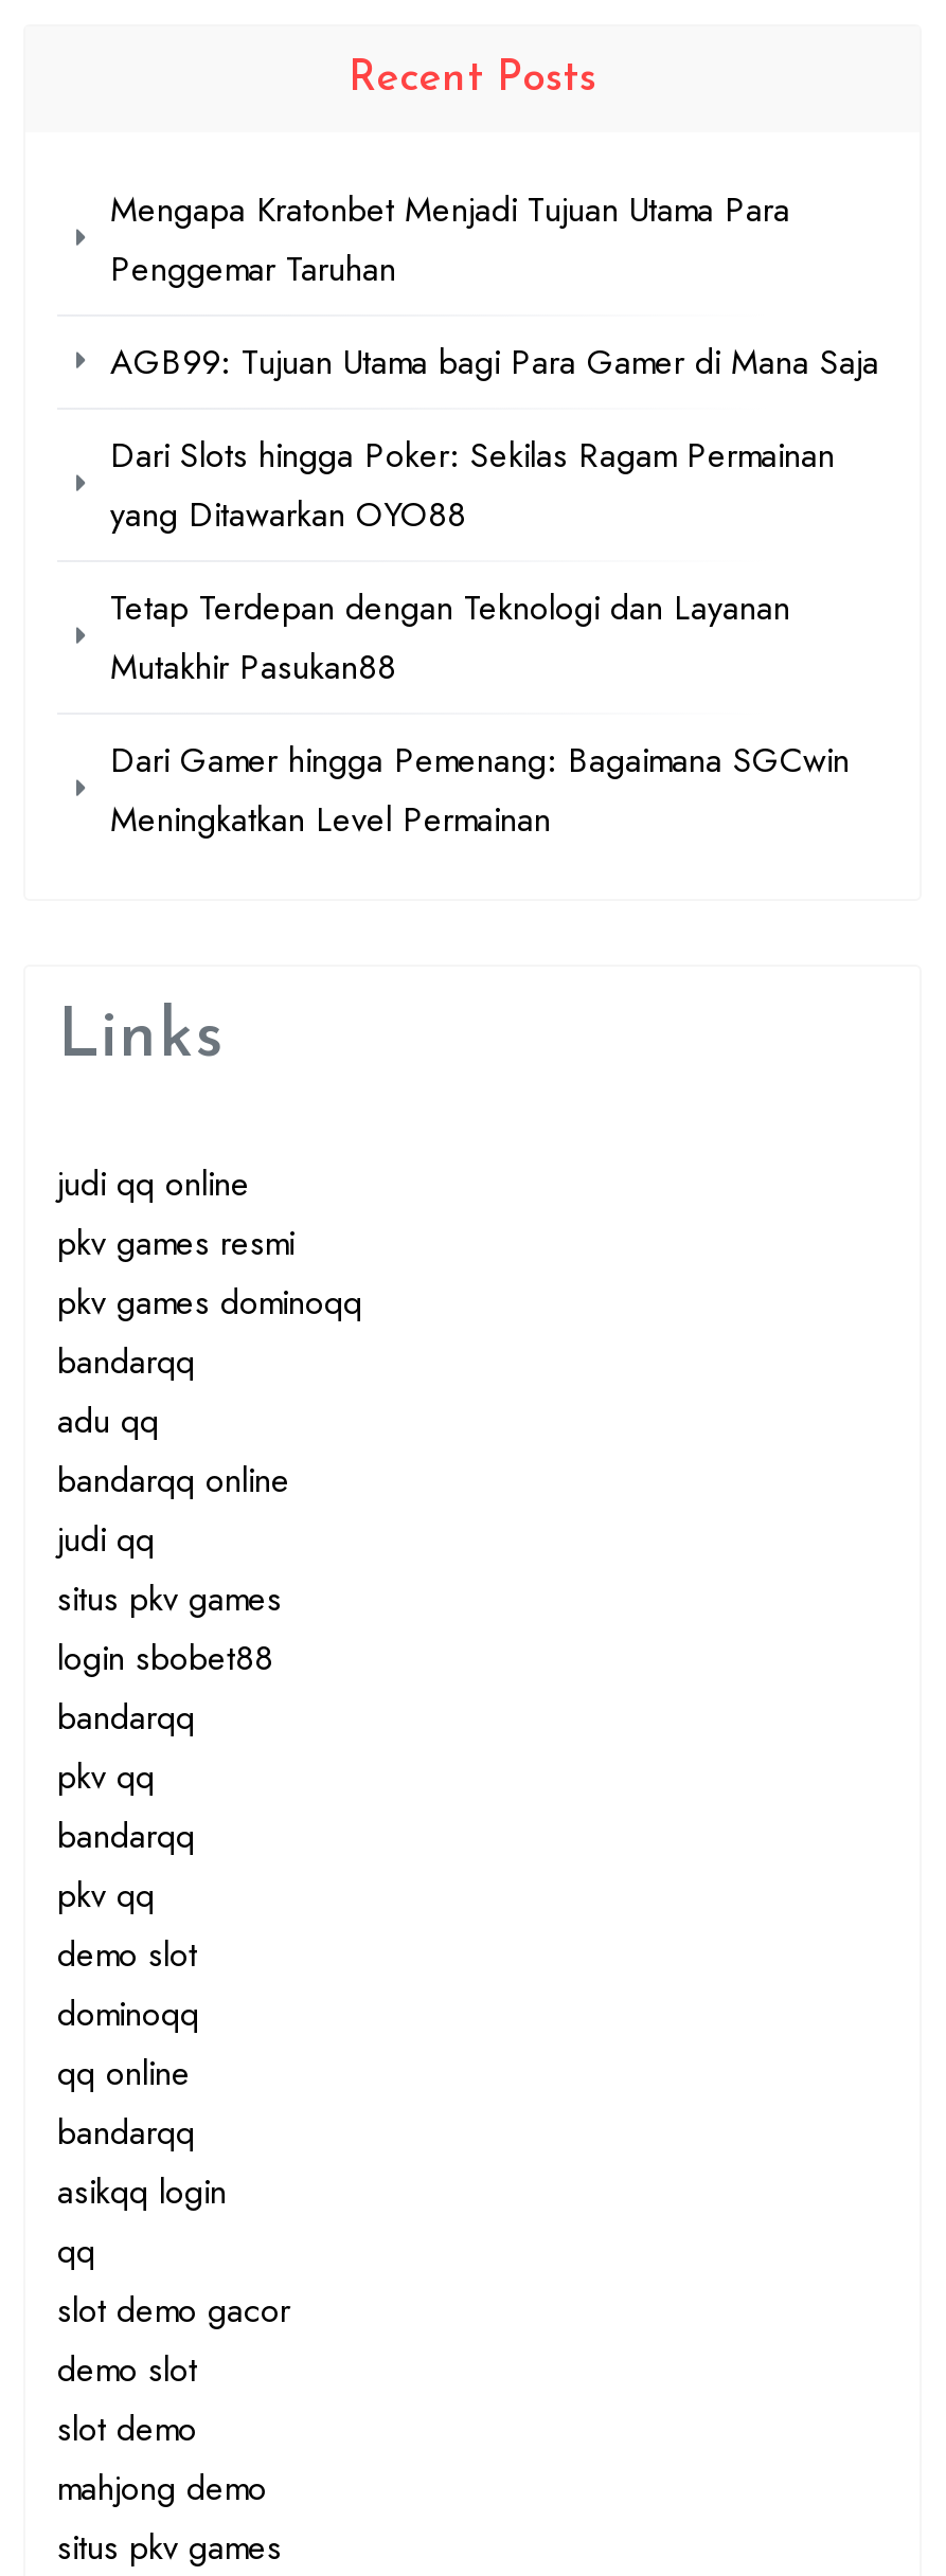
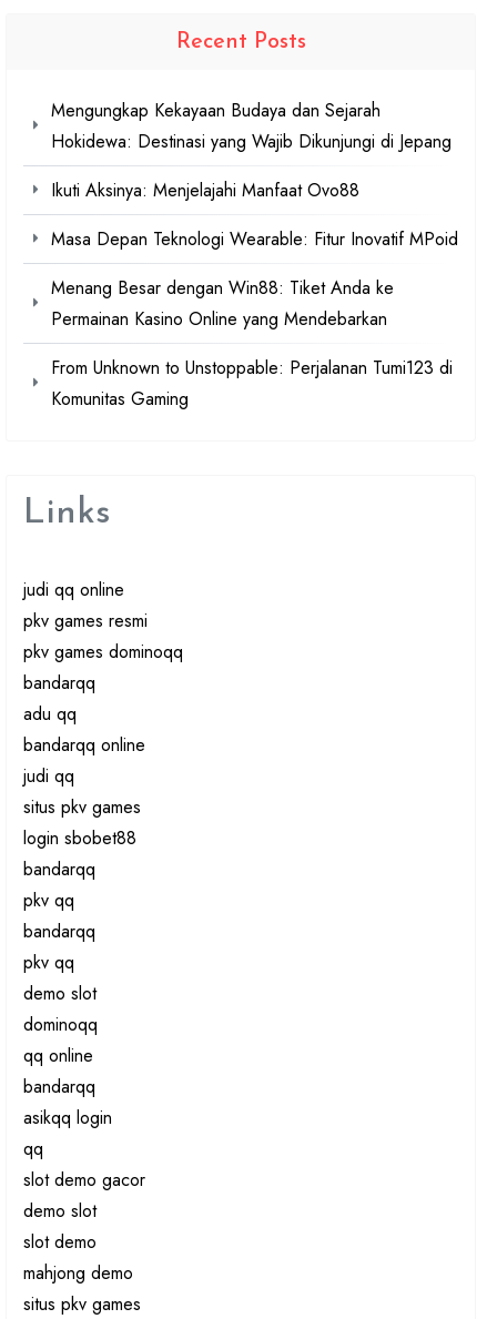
- Mengapa Kratonbet Menjadi Tujuan Utama Para
- Penggemar Taruhan
+ Mengungkap Kekayaan Budaya dan Sejarah
+ Hokidewa: Destinasi yang Wajib Dikunjungi di Jepang

- AGB99: Tujuan Utama bagi Para Gamer di Mana Saja
+ Ikuti Aksinya: Menjelajahi Manfaat Ovo88

- Dari Slots hingga Poker: Sekilas Ragam Permainan
- yang Ditawarkan OYO88
+ Masa Depan Teknologi Wearable: Fitur Inovatif MPoid

- Tetap Terdepan dengan Teknologi dan Layanan
- Mutakhir Pasukan88
+ Menang Besar dengan Win88: Tiket Anda ke
+ Permainan Kasino Online yang Mendebarkan

- Dari Gamer hingga Pemenang: Bagaimana SGCwin
- Meningkatkan Level Permainan
+ From Unknown to Unstoppable: Perjalanan Tumi123 di
+ Komunitas Gaming
